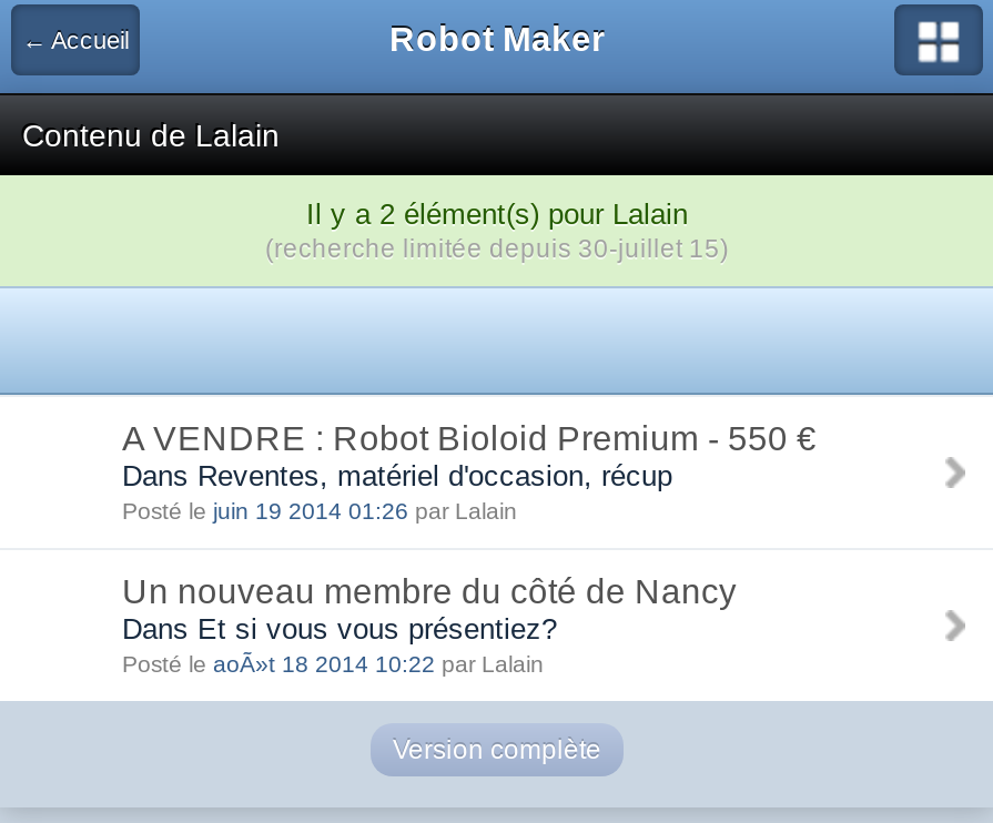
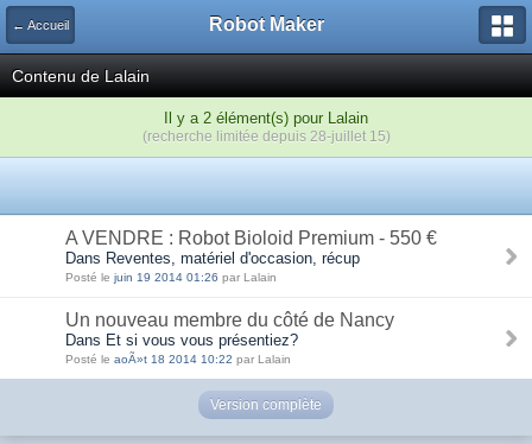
- (recherche limitée depuis 30-juillet 15)
+ (recherche limitée depuis 28-juillet 15)
